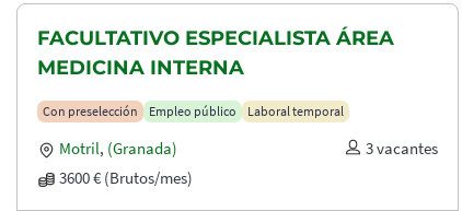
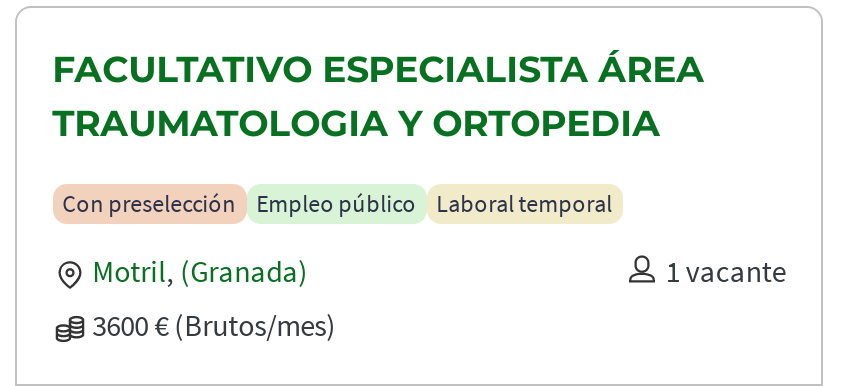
- MEDICINA INTERNA
+ TRAUMATOLOGIA Y ORTOPEDIA

- 3 vacantes
+ 1 vacante
